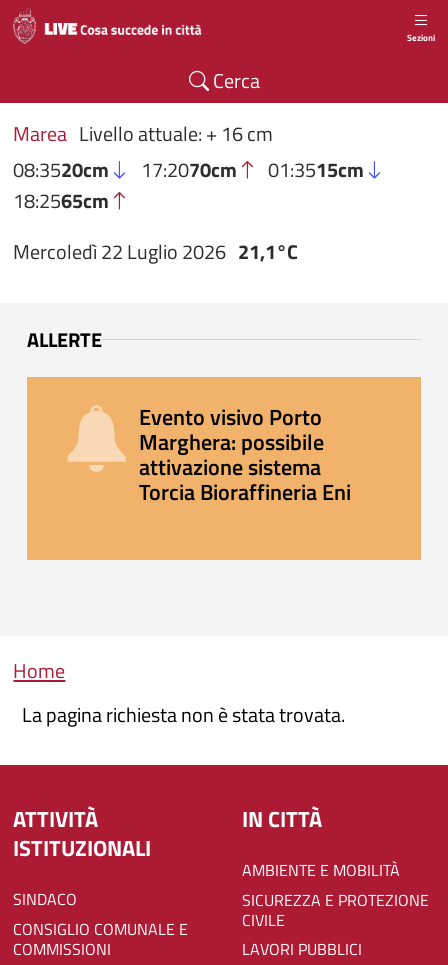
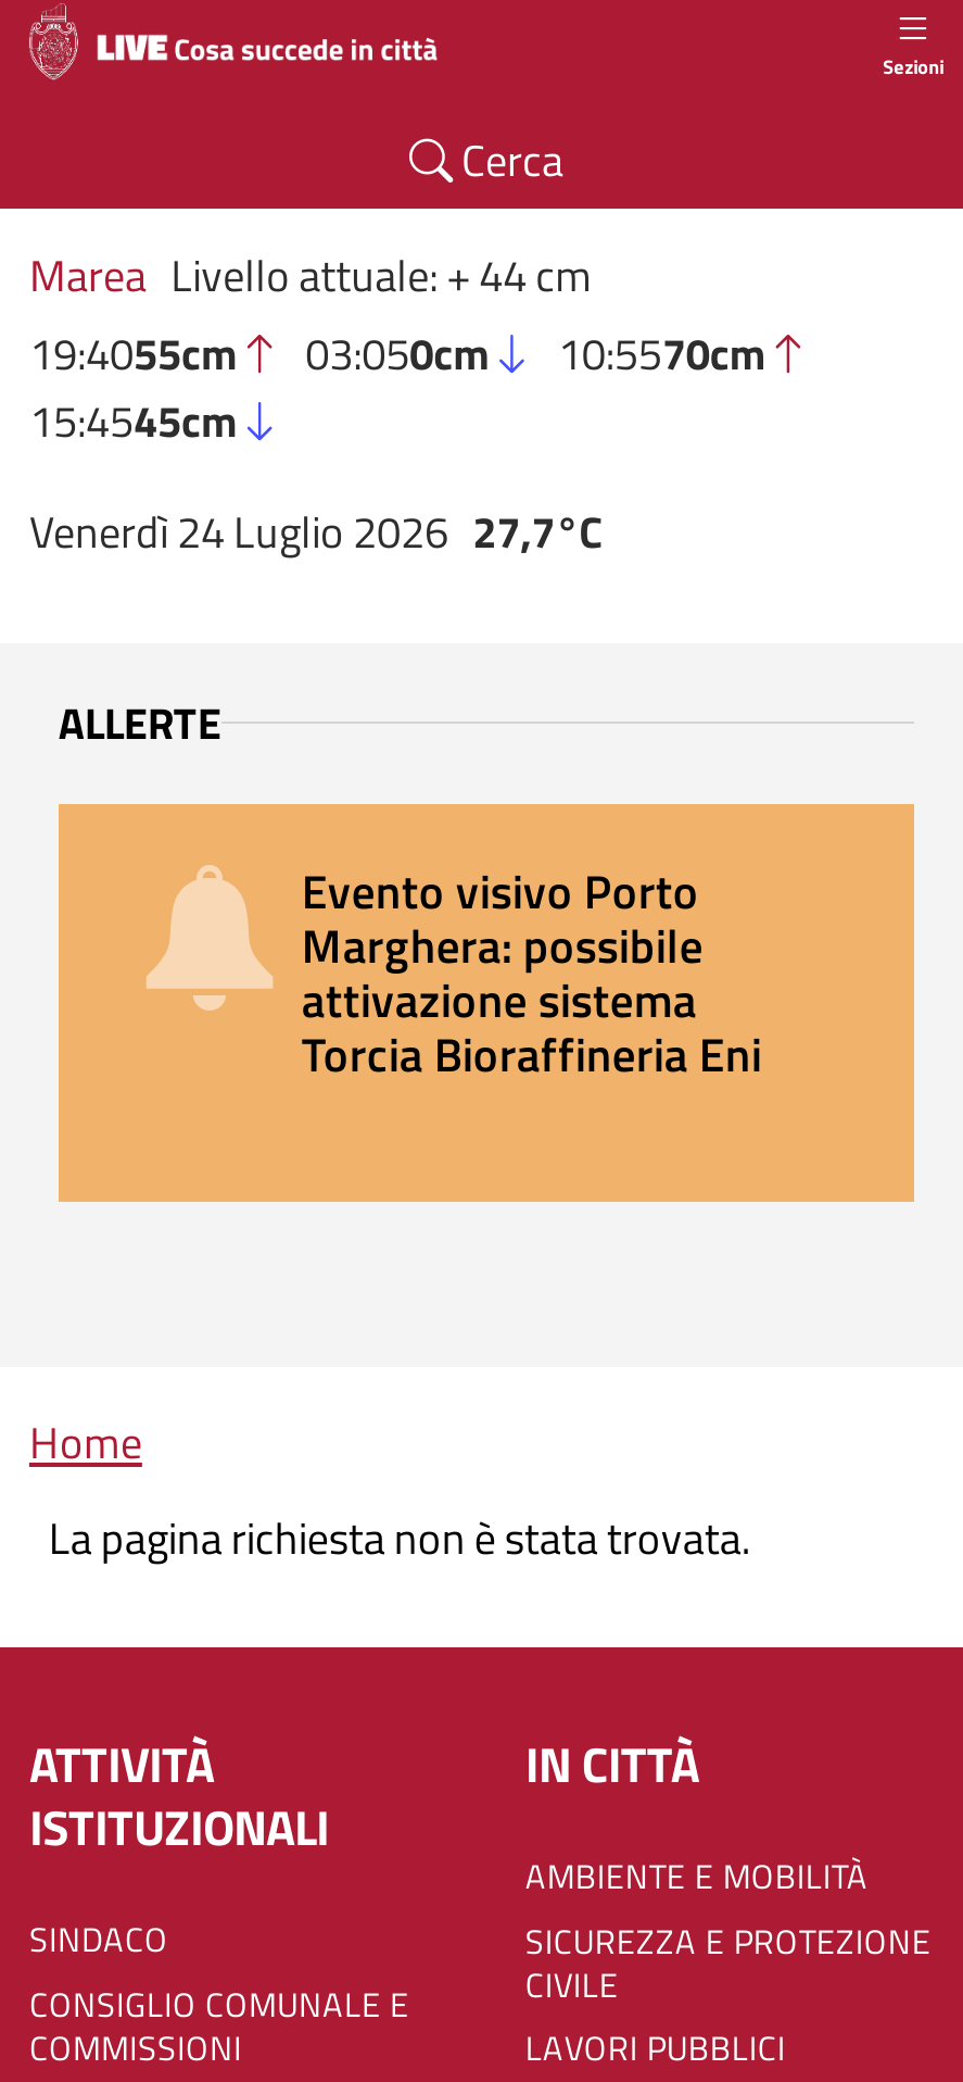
- Marea Livello attuale: + 16 cm
- 08:3520cm
- 17:2070cm
- 01:3515cm
- 18:2565cm
+ Marea Livello attuale: + 44 cm
+ 19:4055cm
+ 03:050cm
+ 10:5570cm
+ 15:4545cm

- Mercoledì 22 Luglio 2026 21,1°C
+ Venerdì 24 Luglio 2026 27,7°C
